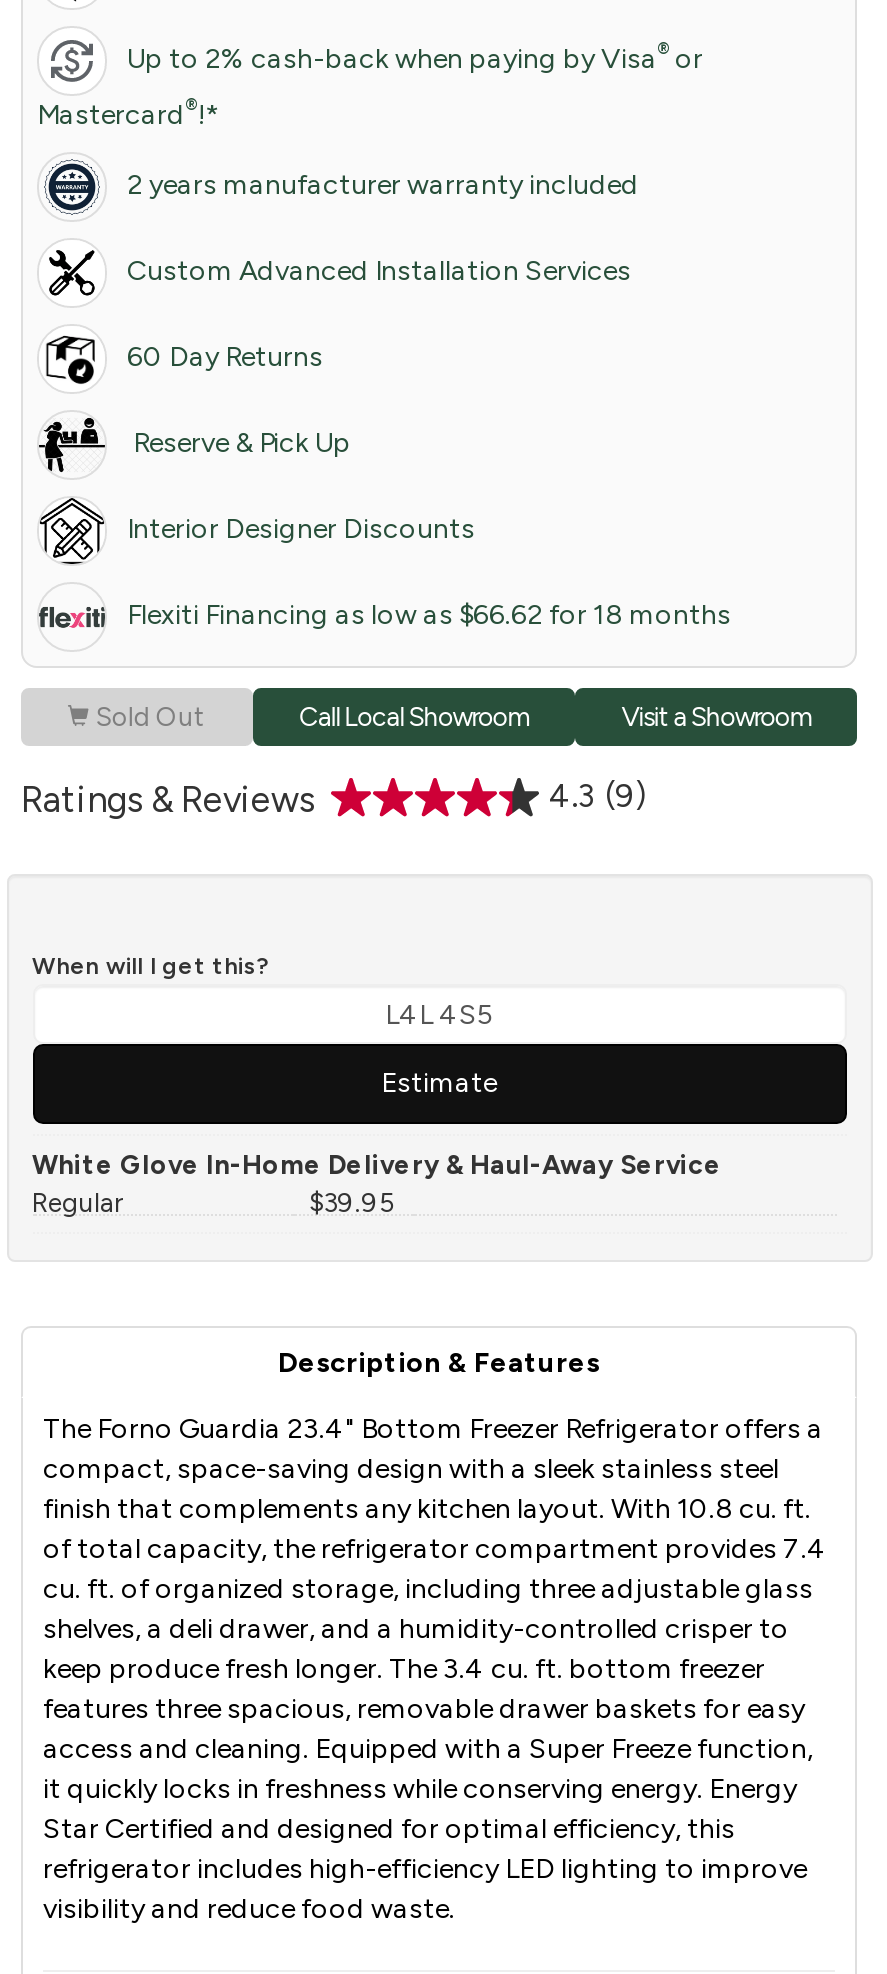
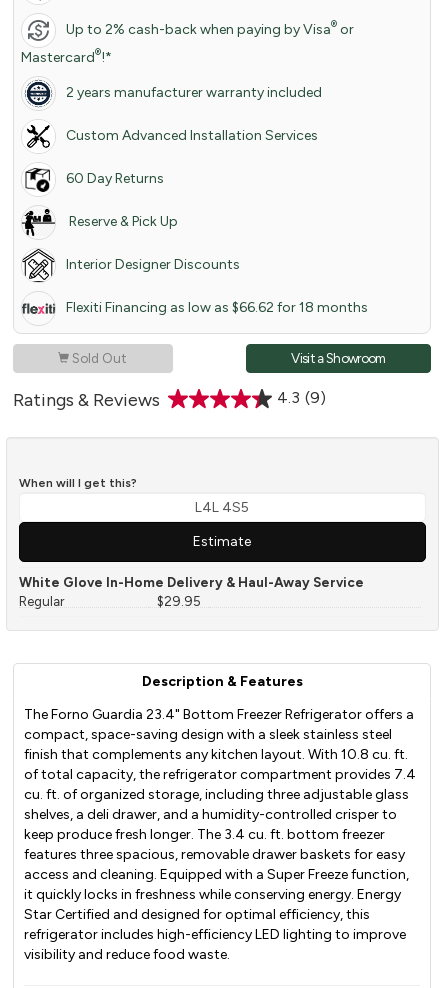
- Call Local Showroom

- $39.95
+ $29.95
